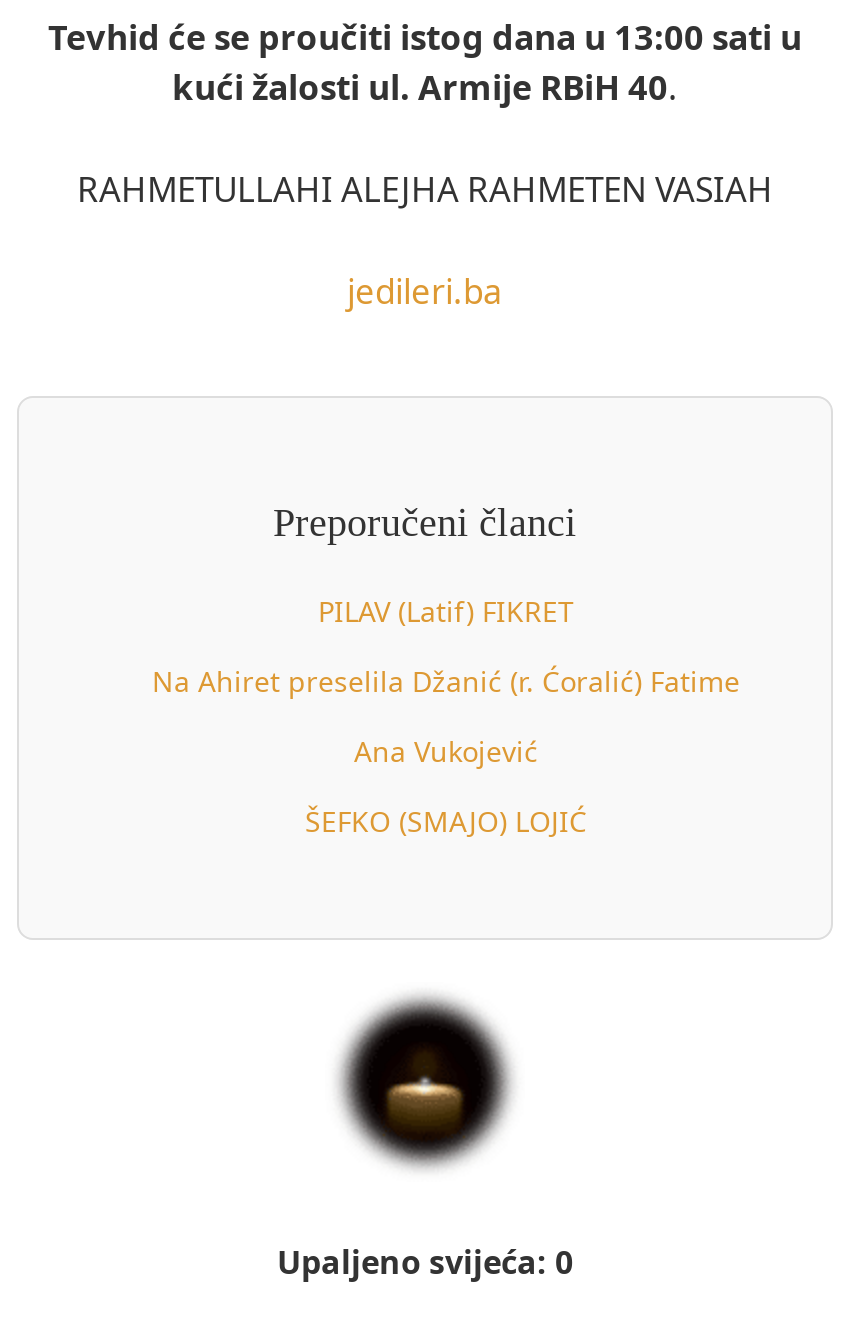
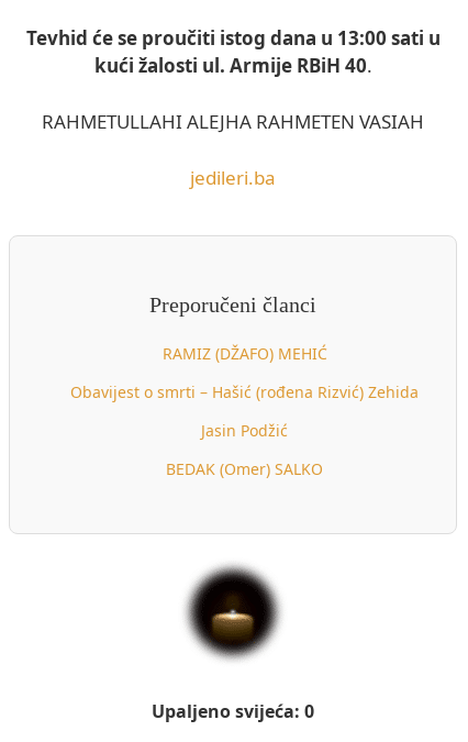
- PILAV (Latif) FIKRET
+ RAMIZ (DŽAFO) MEHIĆ

- Na Ahiret preselila Džanić (r. Ćoralić) Fatime
+ Obavijest o smrti – Hašić (rođena Rizvić) Zehida

- Ana Vukojević
+ Jasin Podžić

- ŠEFKO (SMAJO) LOJIĆ
+ BEDAK (Omer) SALKO
